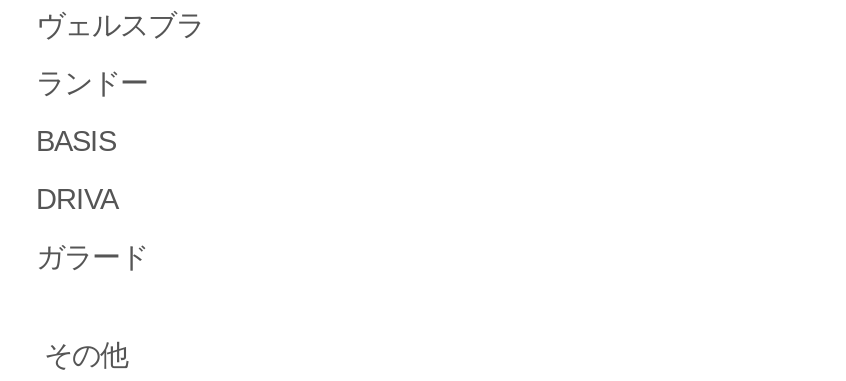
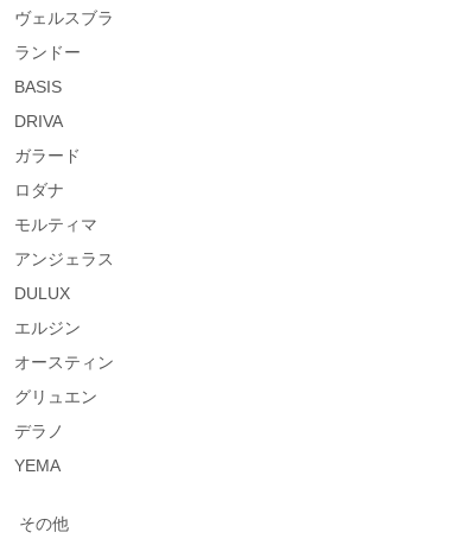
+ ロダナ
+ モルティマ
+ アンジェラス
+ DULUX
+ エルジン
+ オースティン
+ グリュエン
+ デラノ
+ YEMA
